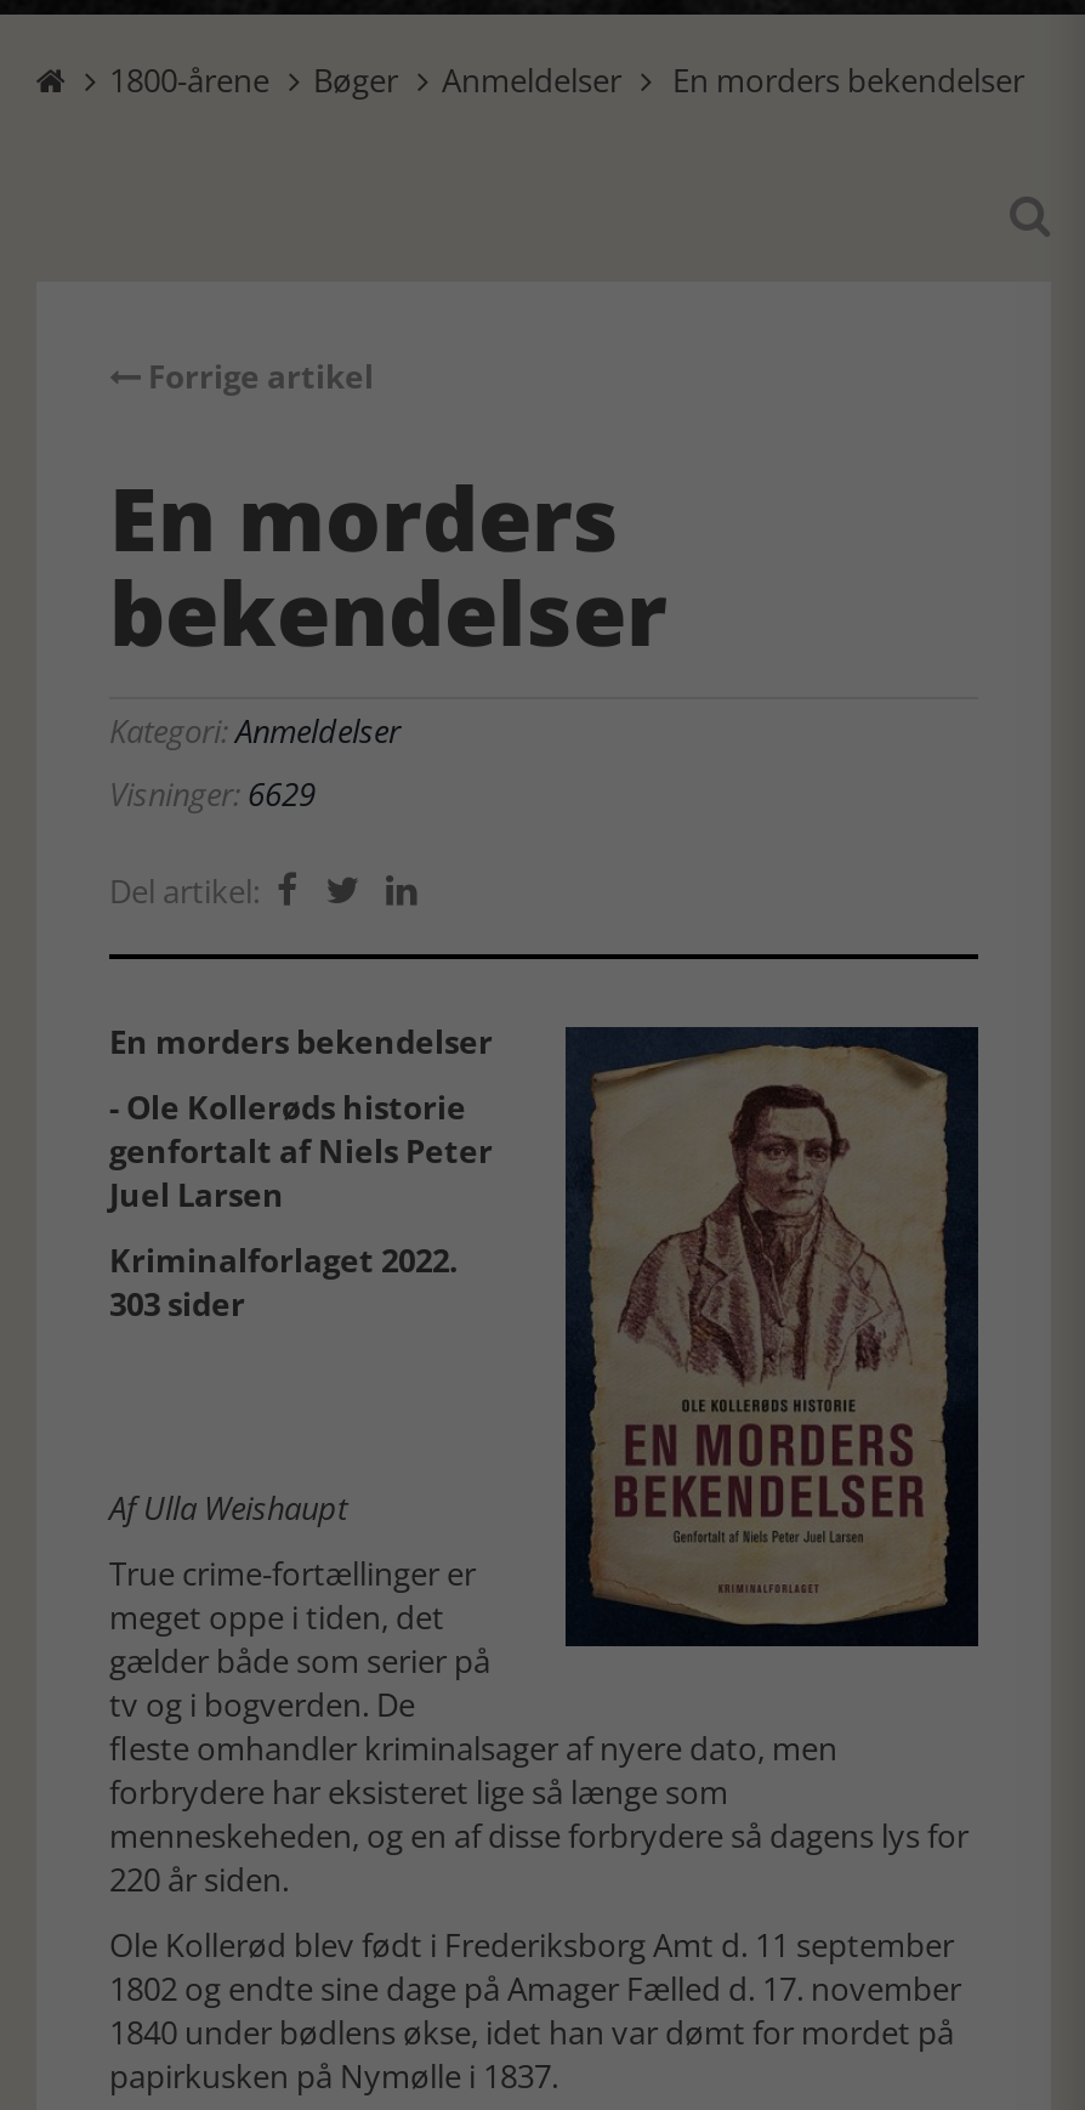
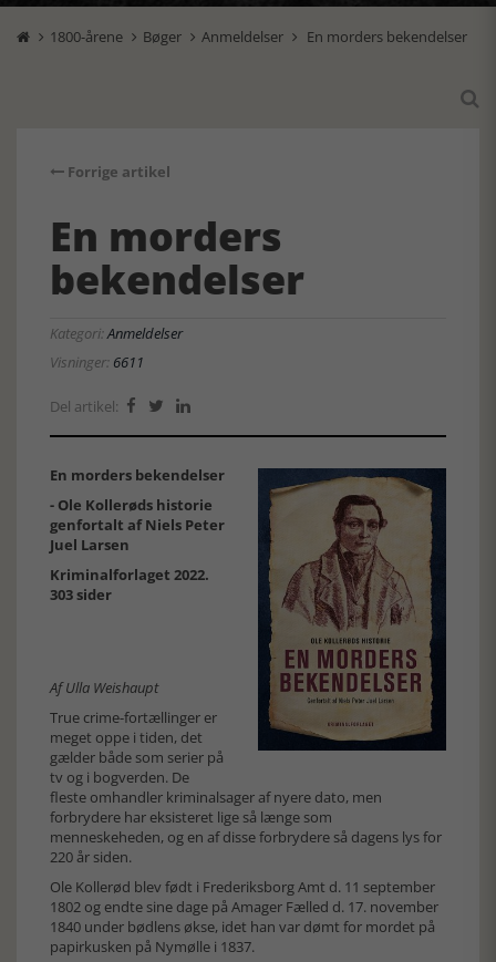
- Visninger: 6629
+ Visninger: 6611
